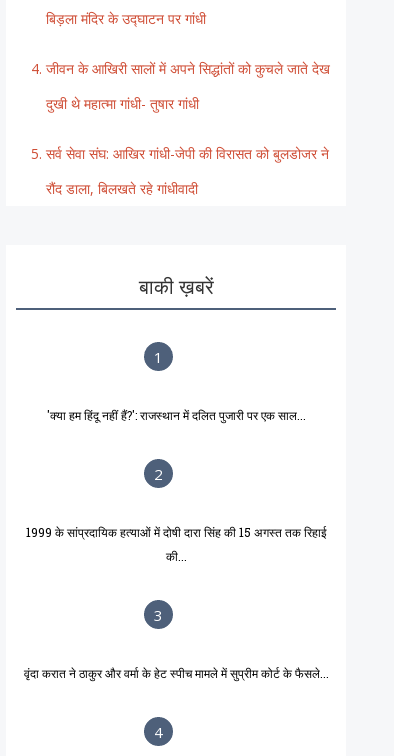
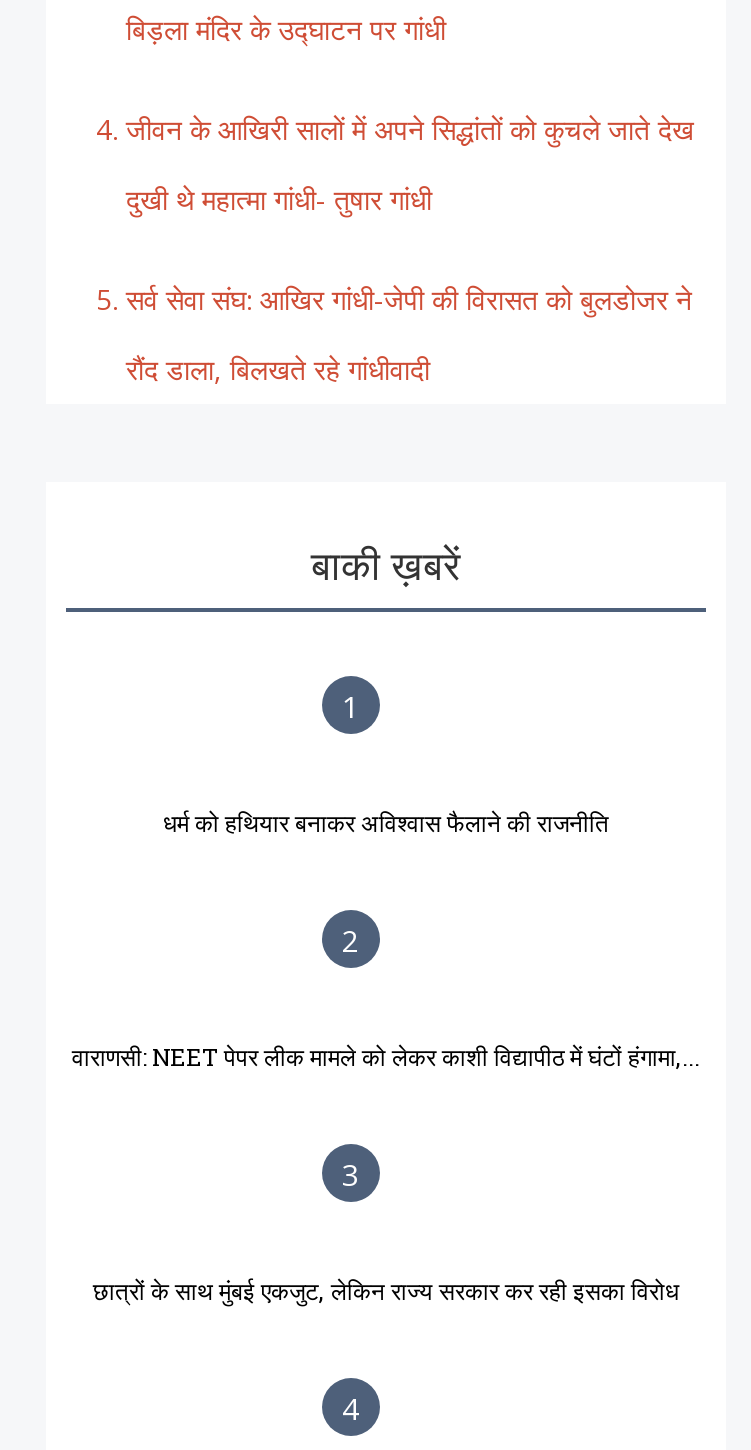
- 'क्या हम हिंदू नहीं हैं?': राजस्थान में दलित पुजारी पर एक साल...
+ धर्म को हथियार बनाकर अविश्वास फैलाने की राजनीति

- 1999 के सांप्रदायिक हत्याओं में दोषी दारा सिंह की 15 अगस्त तक रिहाई
- की...
+ वाराणसी: NEET पेपर लीक मामले को लेकर काशी विद्यापीठ में घंटों हंगामा,...

- वृंदा करात ने ठाकुर और वर्मा के हेट स्पीच मामले में सुप्रीम कोर्ट के फैसले...
+ छात्रों के साथ मुंबई एकजुट, लेकिन राज्य सरकार कर रही इसका विरोध
